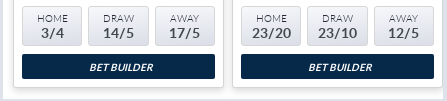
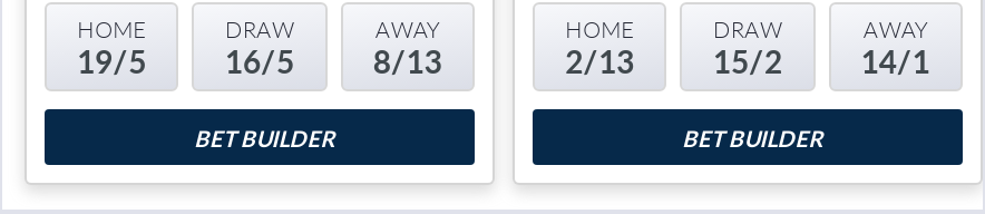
- 3/4
+ 19/5

- 14/5
+ 16/5

- 17/5
+ 8/13

- 23/20
+ 2/13

- 23/10
+ 15/2

- 12/5
+ 14/1
